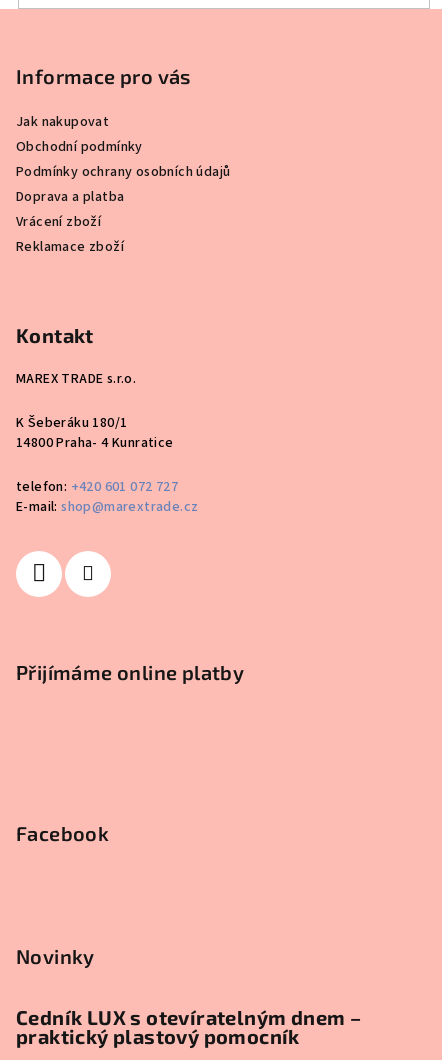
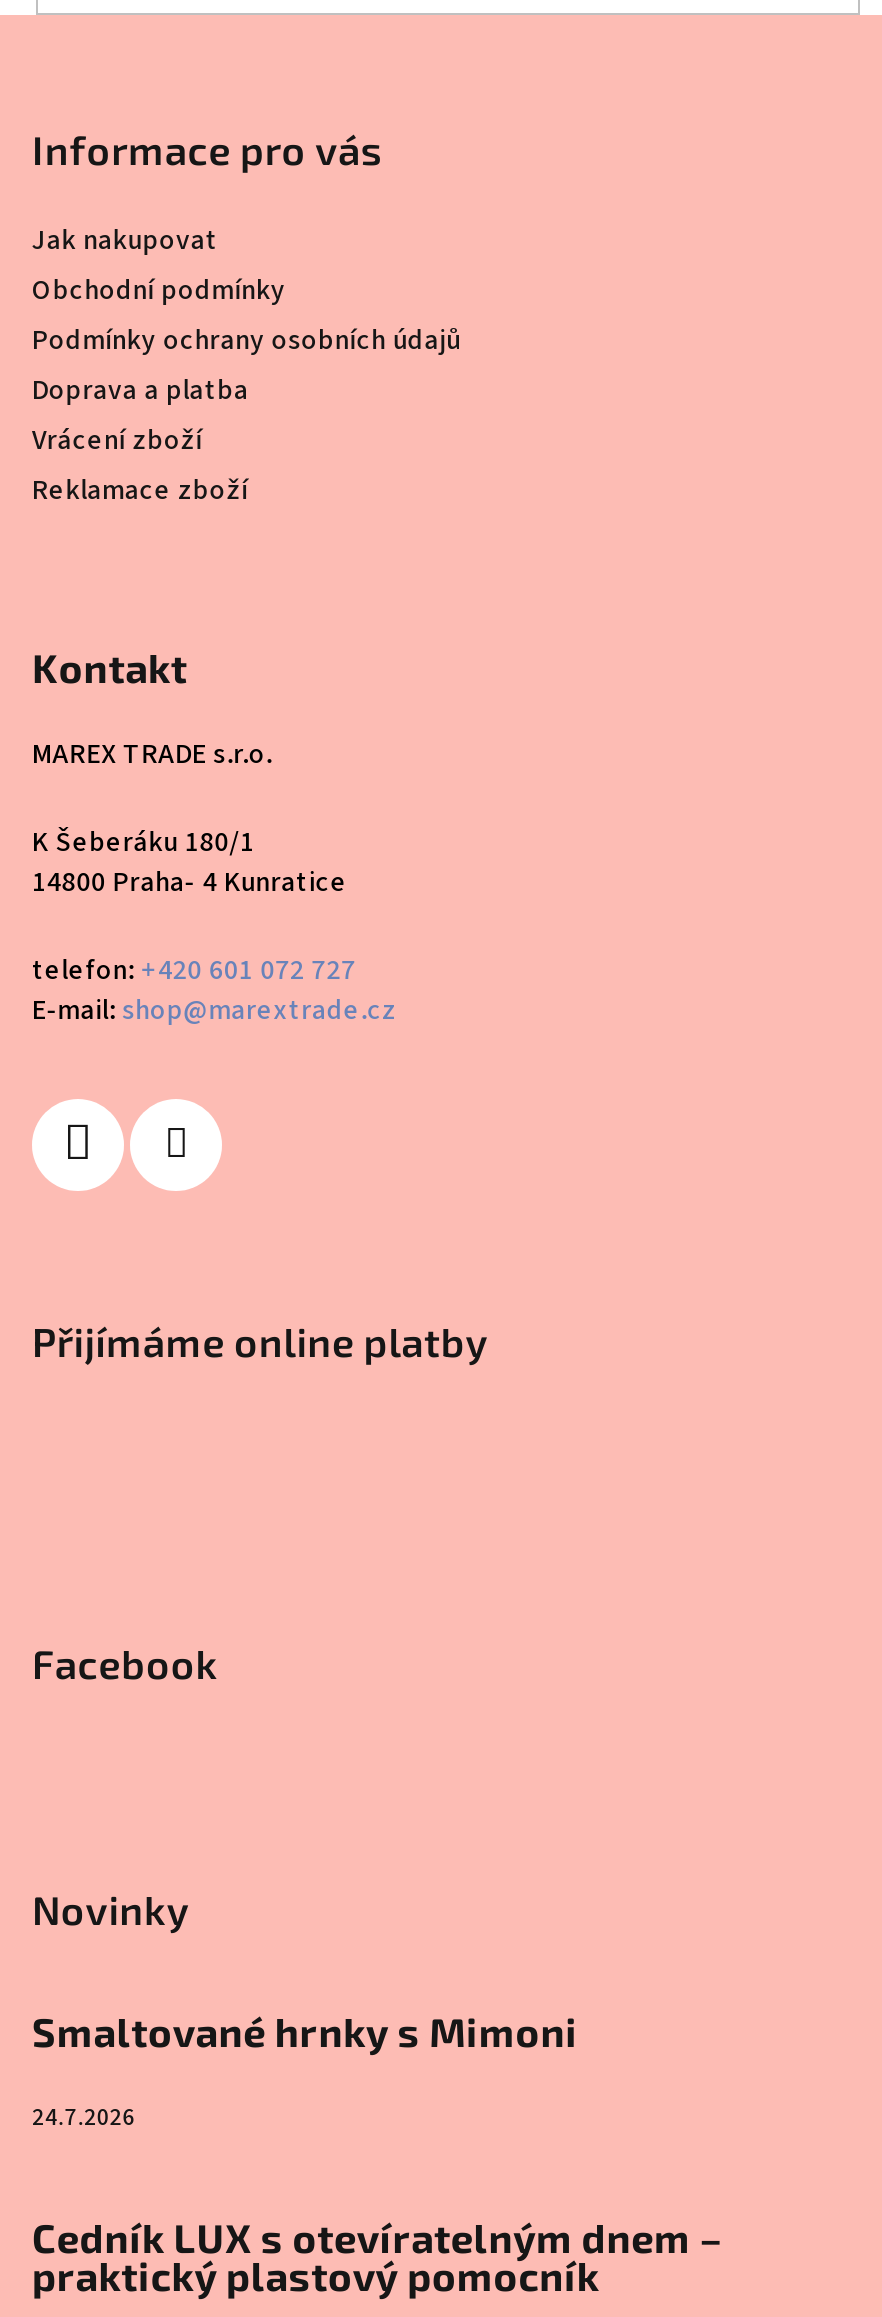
+ Smaltované hrnky s Mimoni
+ 24.7.2026
